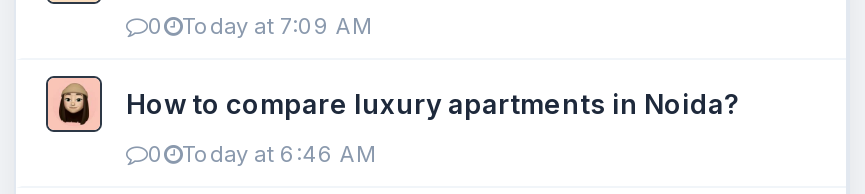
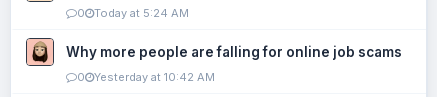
- 0 Today at 7:09 AM
+ 0 Today at 5:24 AM

- How to compare luxury apartments in Noida?
+ Why more people are falling for online job scams

- Today at 6:46 AM
+ Yesterday at 10:42 AM
